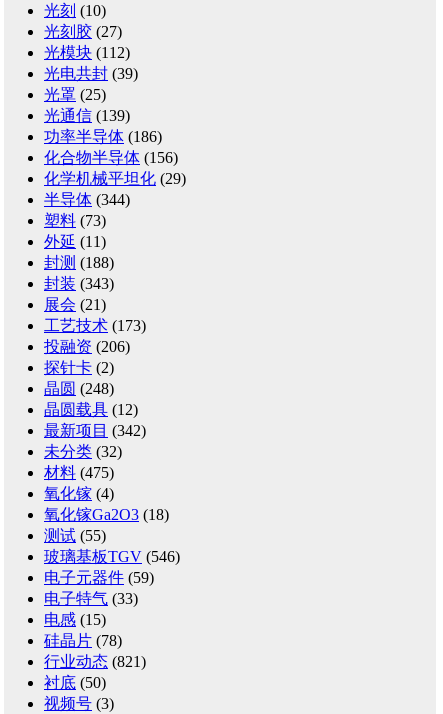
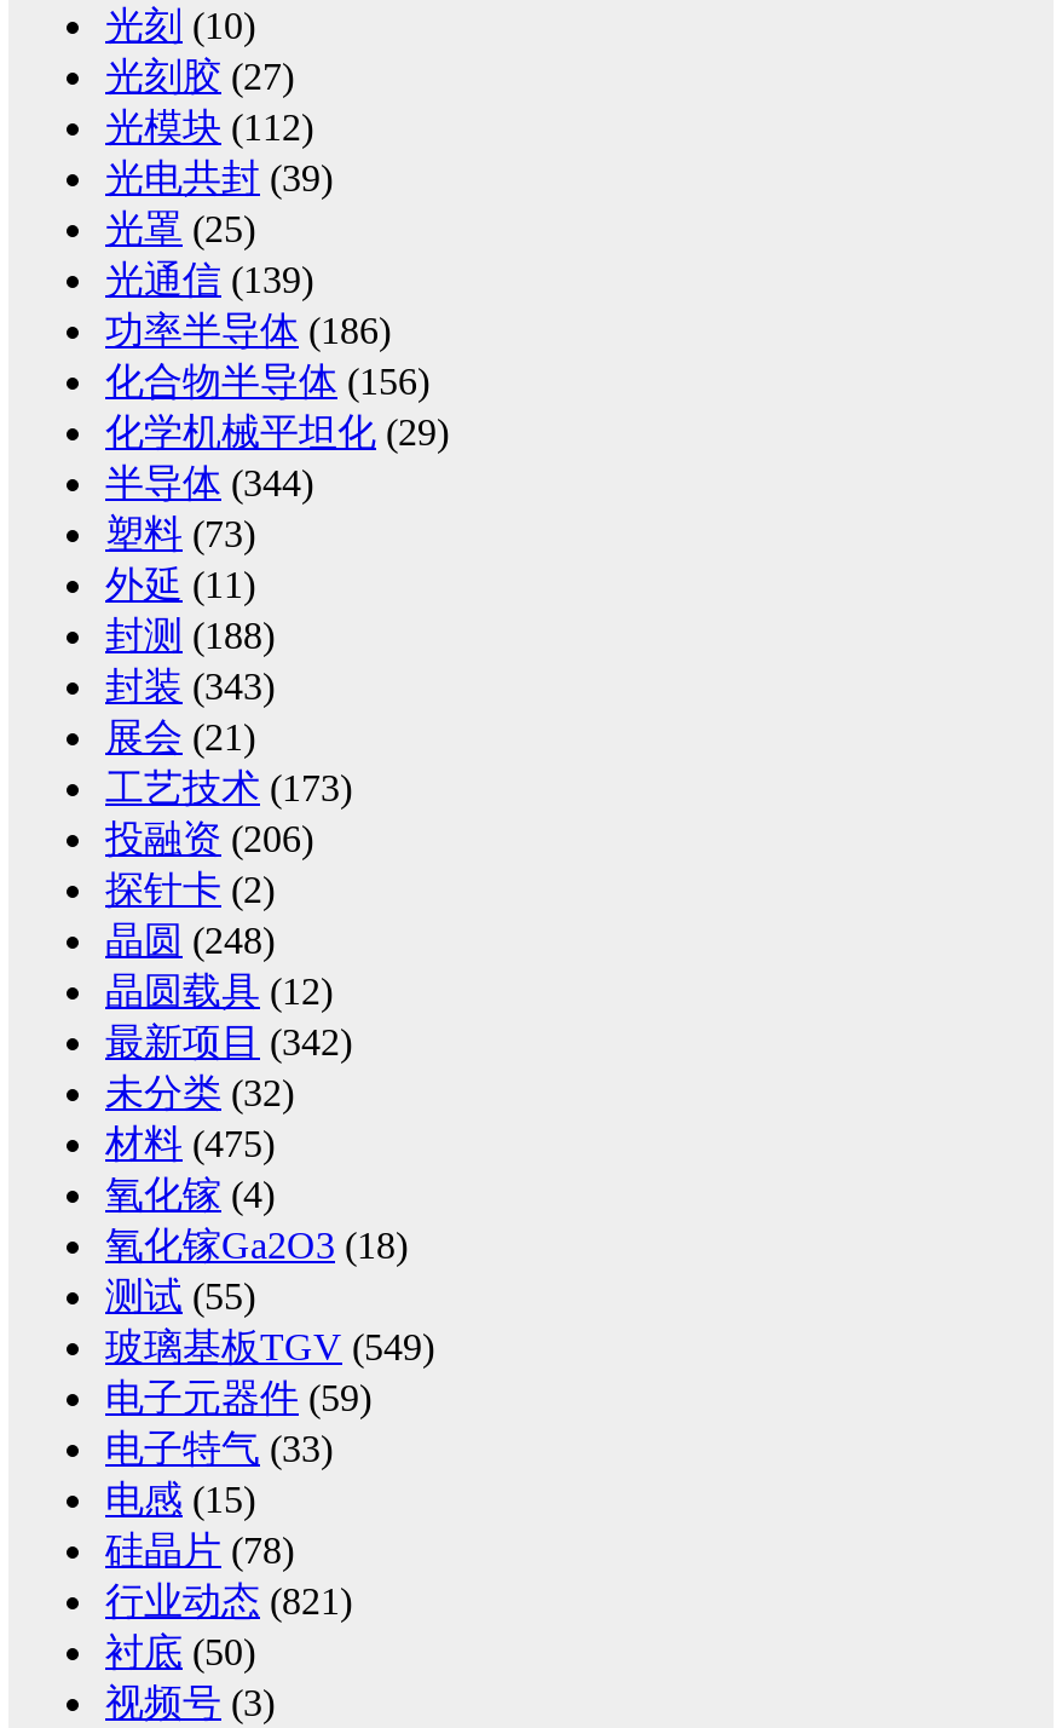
- 玻璃基板TGV (546)
+ 玻璃基板TGV (549)
